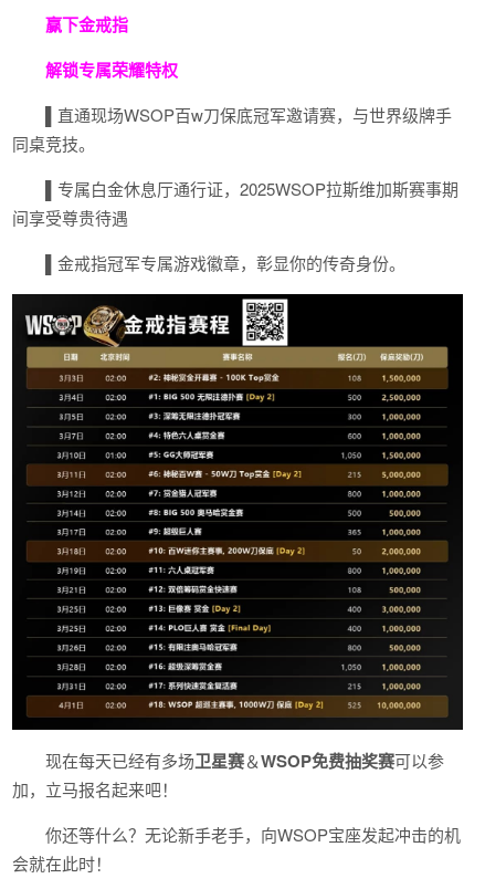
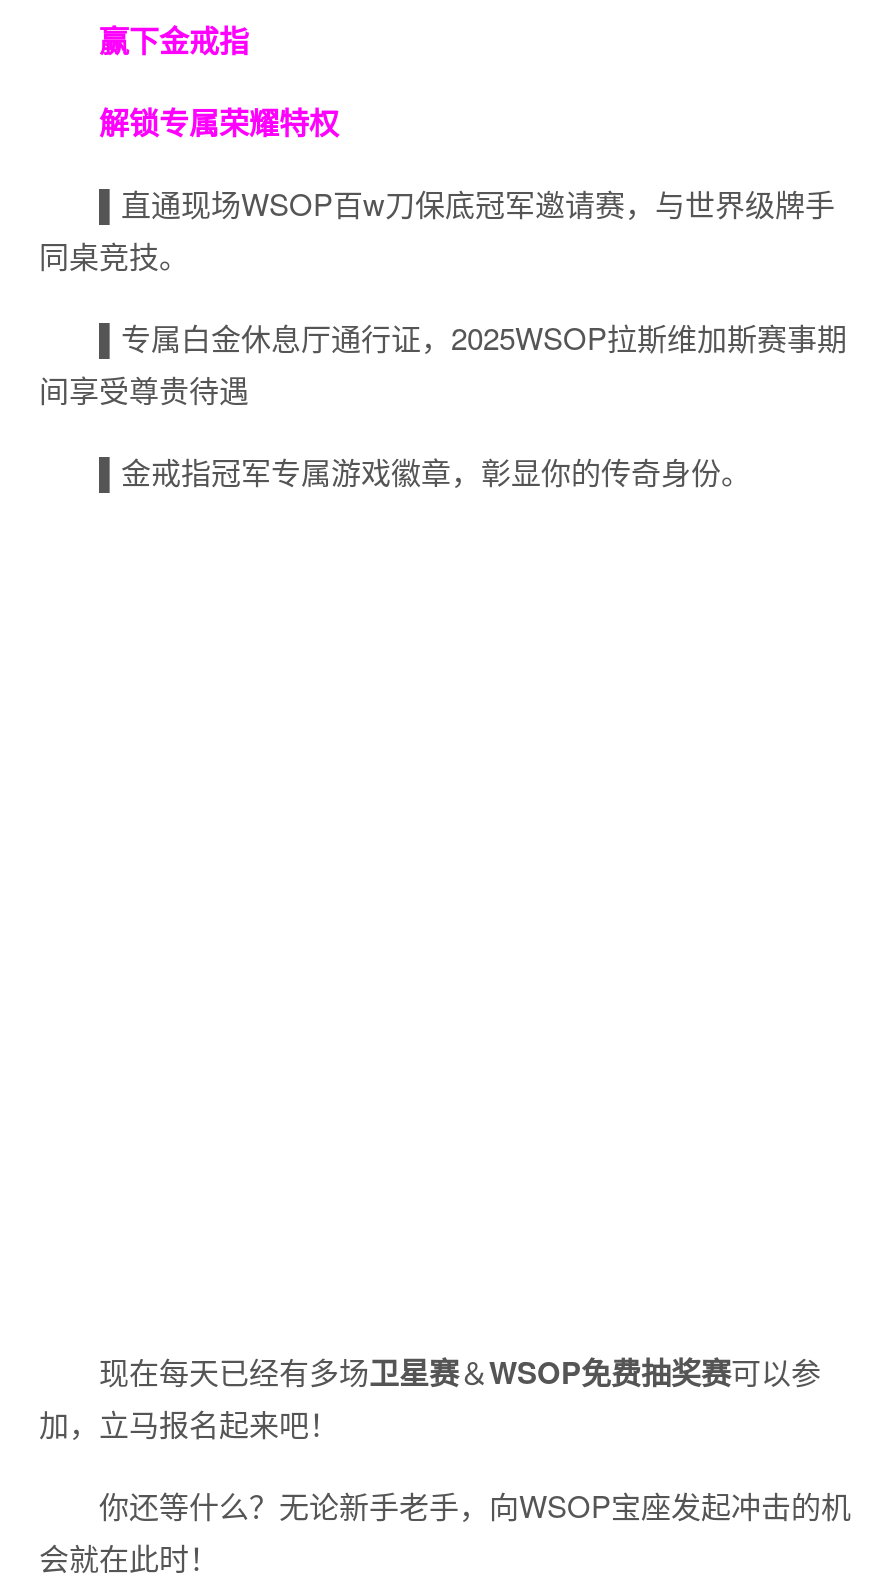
- [image]
